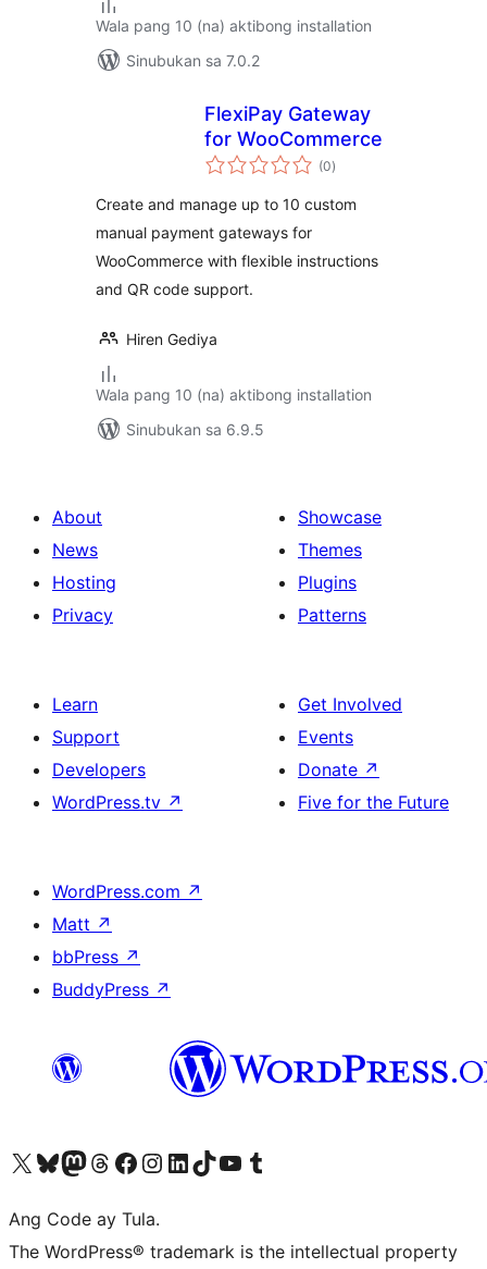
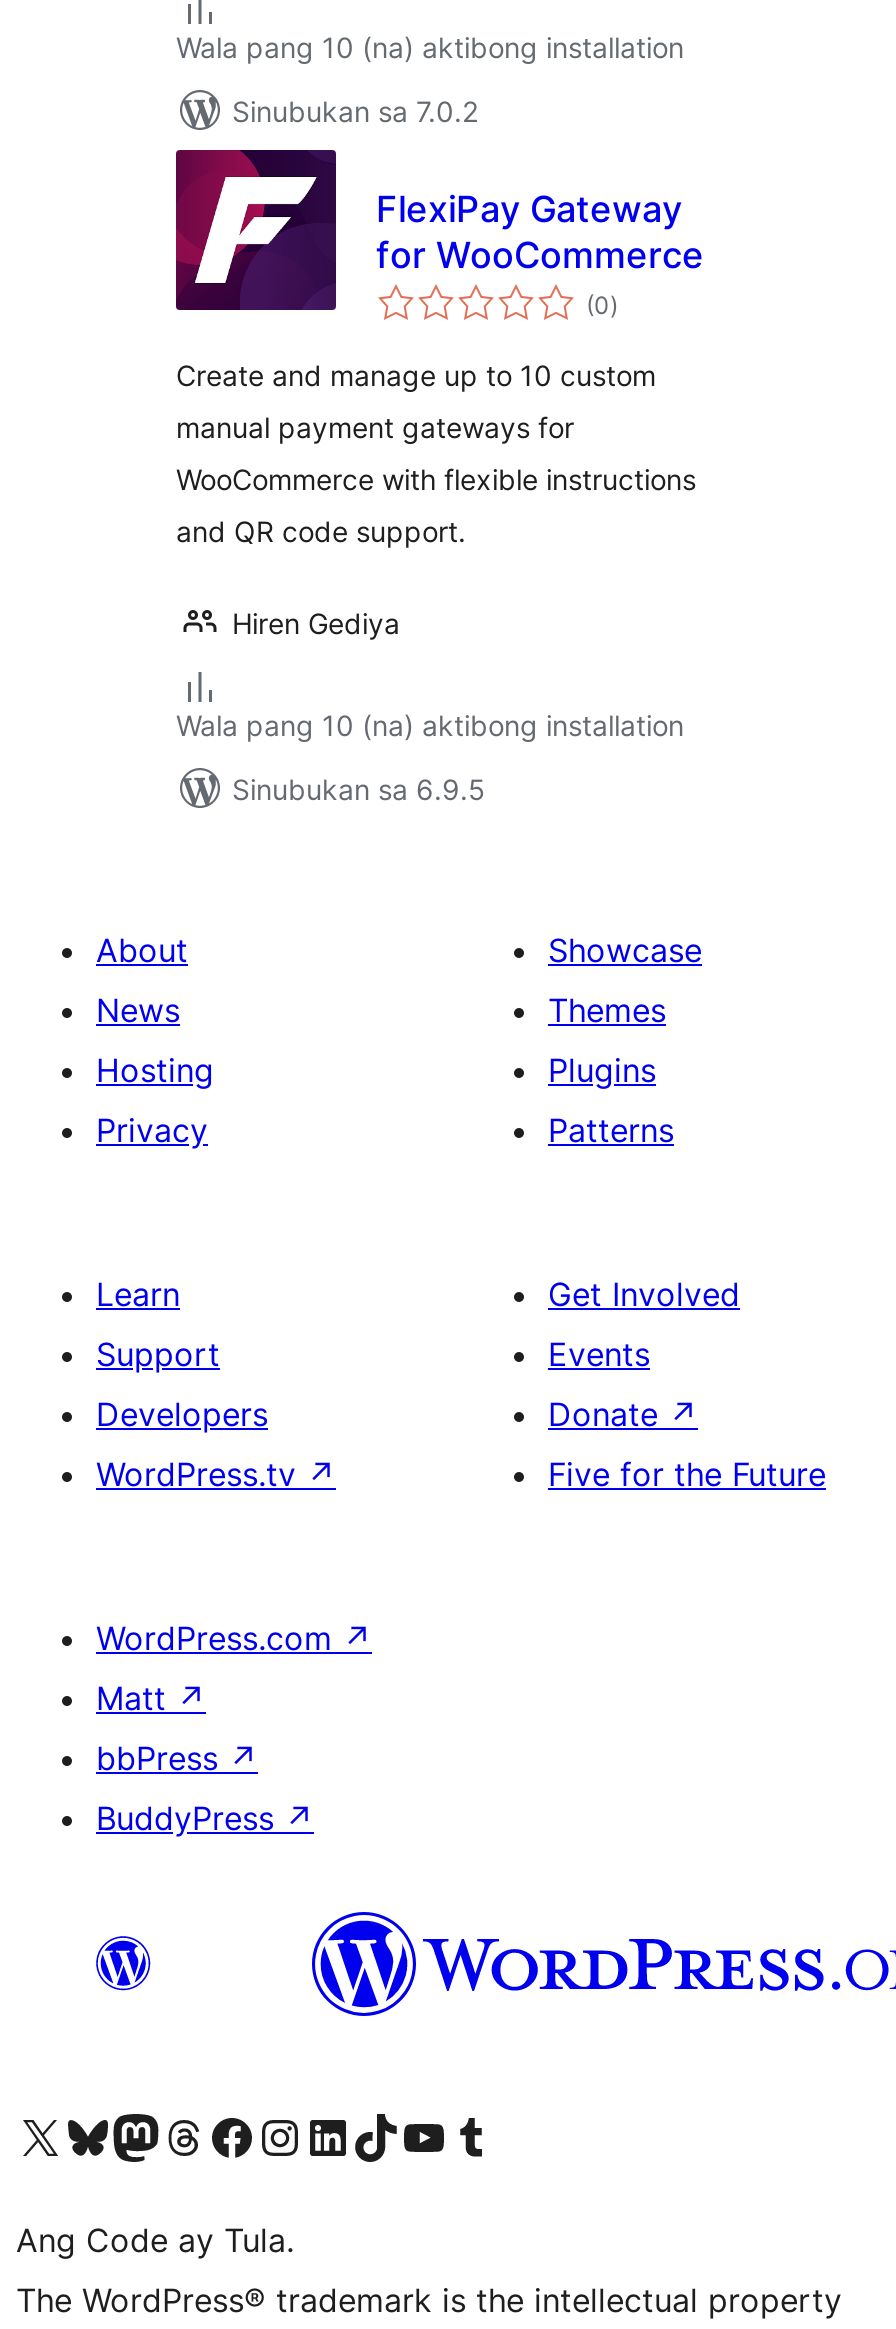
+ [image]
